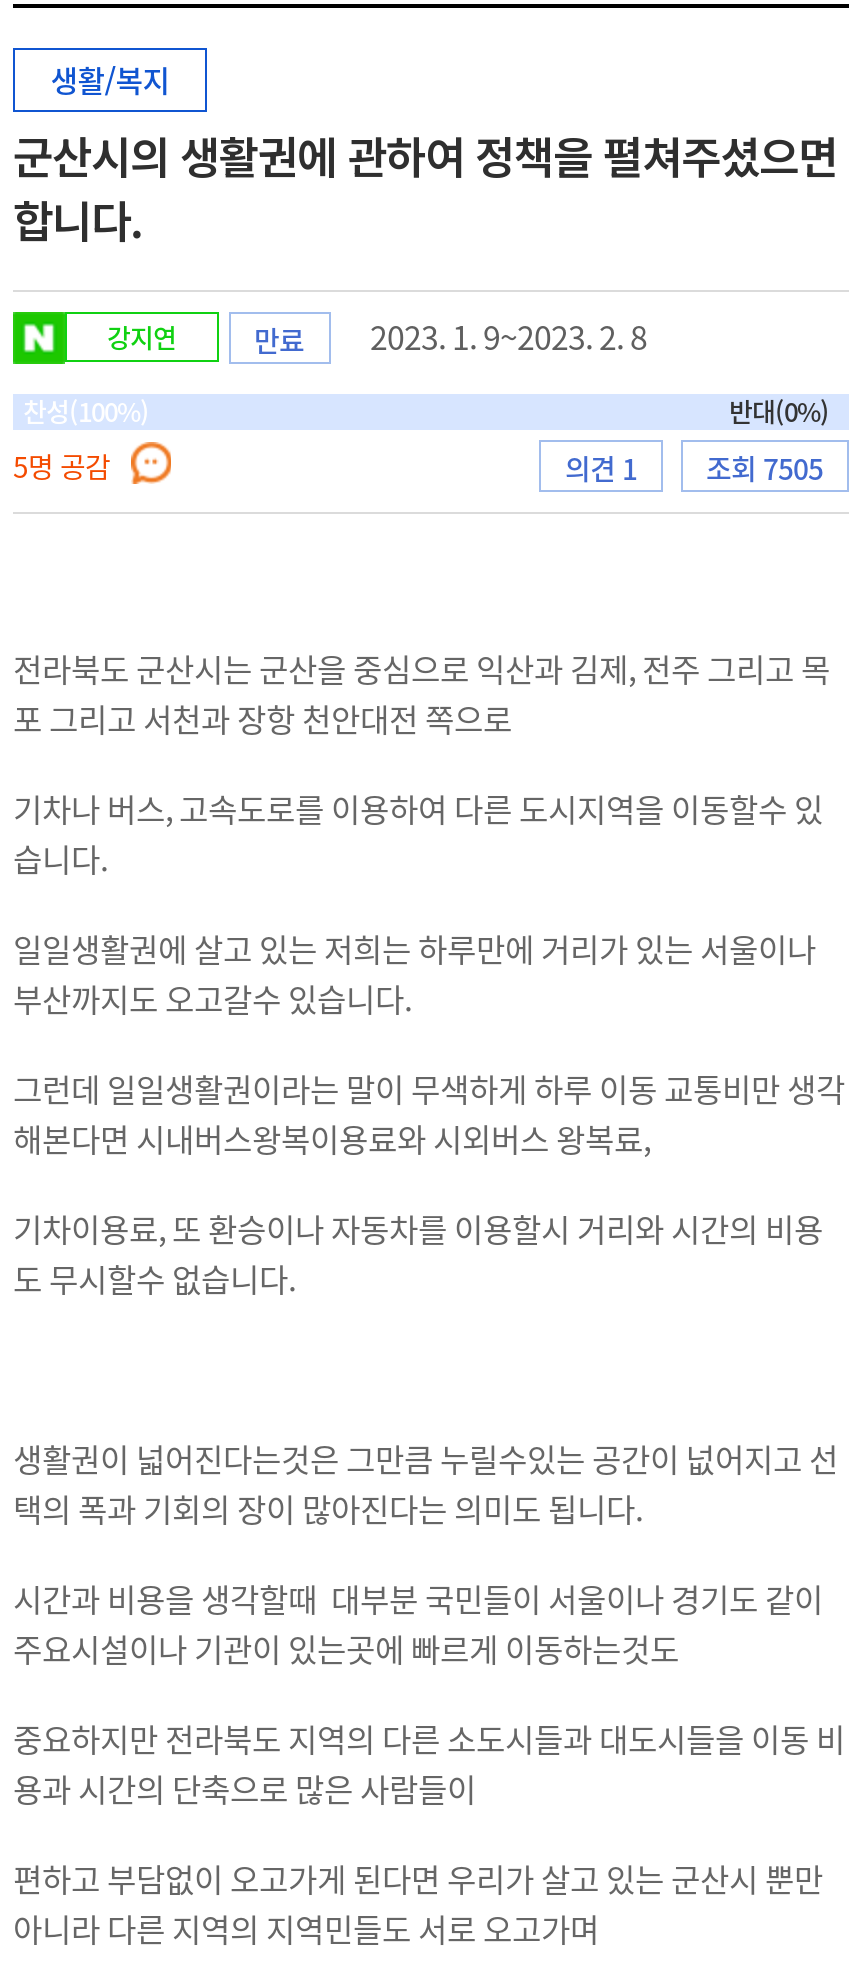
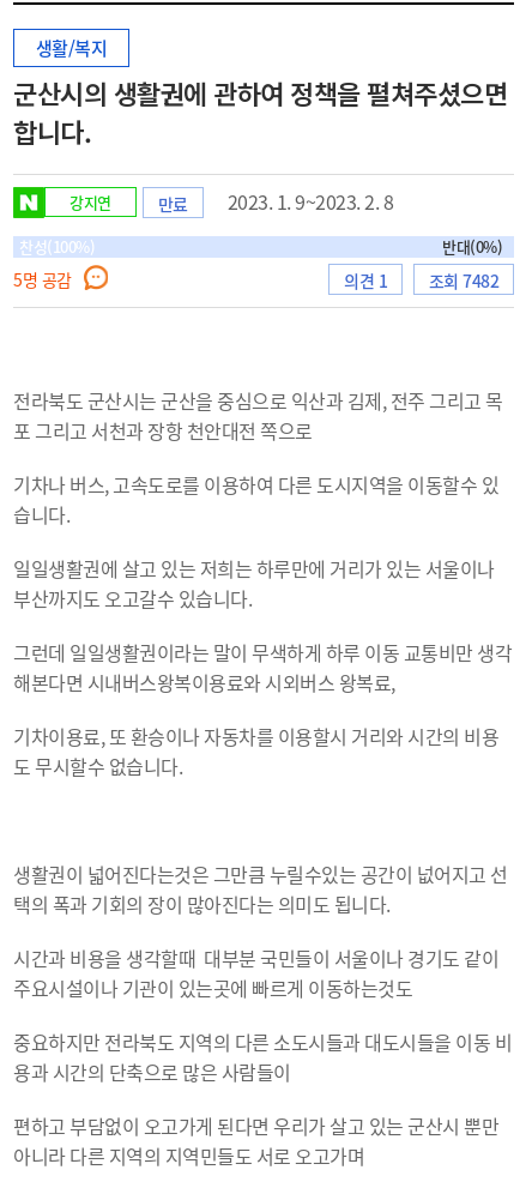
- 의견 1 조회 7505
+ 의견 1 조회 7482
